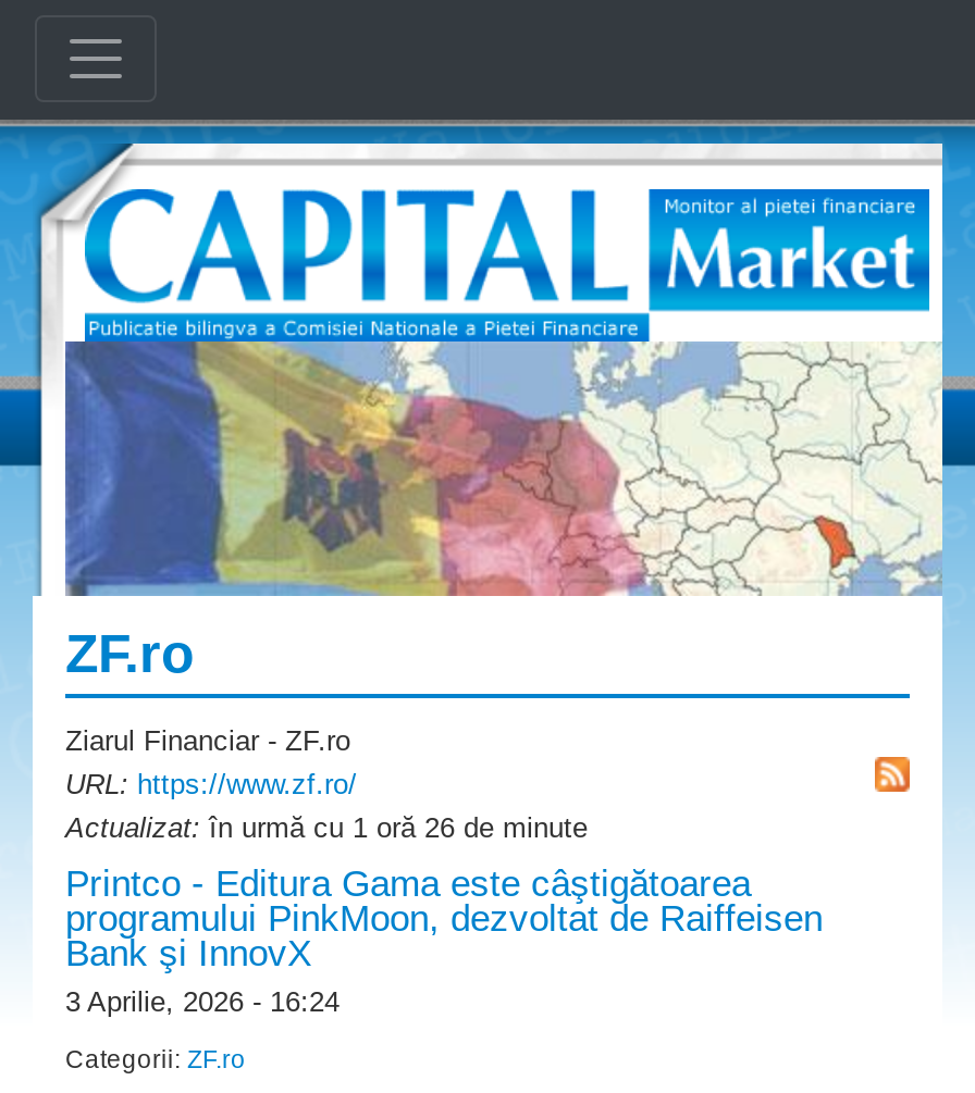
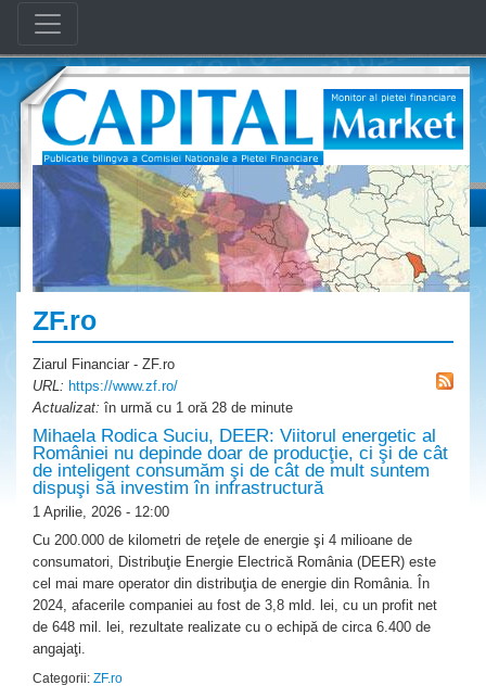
- Actualizat: în urmă cu 1 oră 26 de minute
- Printco - Editura Gama este câştigătoarea
- programului PinkMoon, dezvoltat de Raiffeisen
- Bank şi InnovX
- 3 Aprilie, 2026 - 16:24
+ Actualizat: în urmă cu 1 oră 28 de minute
+ Mihaela Rodica Suciu, DEER: Viitorul energetic al
+ României nu depinde doar de producţie, ci şi de cât
+ de inteligent consumăm şi de cât de mult suntem
+ dispuşi să investim în infrastructură
+ 1 Aprilie, 2026 - 12:00
+ Cu 200.000 de kilometri de reţele de energie şi 4 milioane de
+ consumatori, Distribuţie Energie Electrică România (DEER) este
+ cel mai mare operator din distribuţia de energie din România. În
+ 2024, afacerile companiei au fost de 3,8 mld. lei, cu un profit net
+ de 648 mil. lei, rezultate realizate cu o echipă de circa 6.400 de
+ angajaţi.
